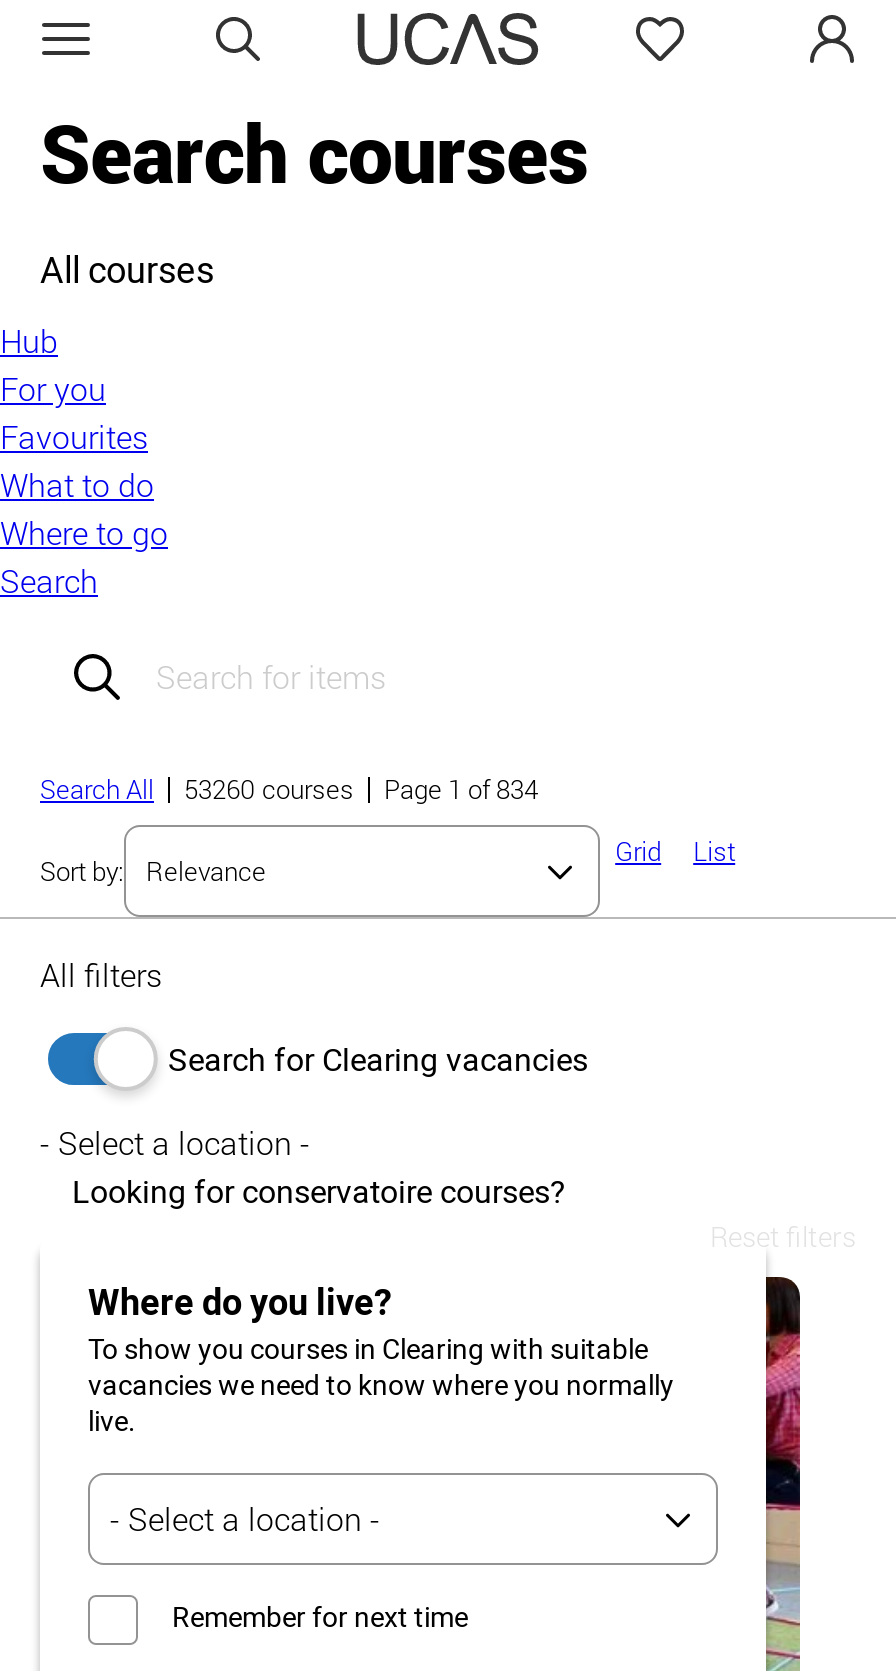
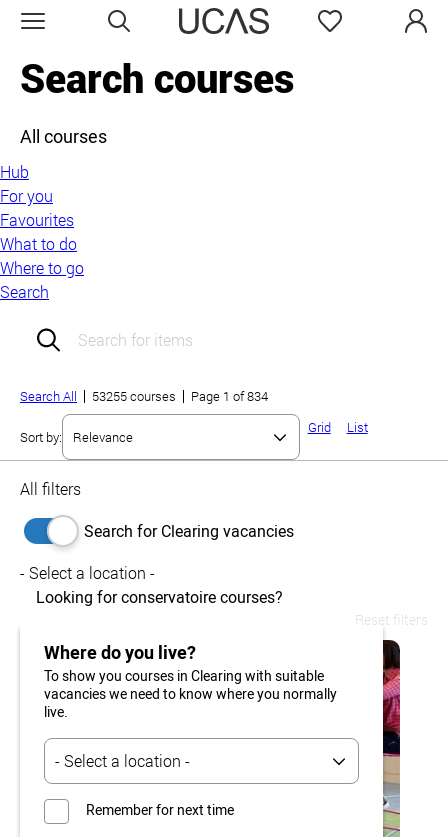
- Search All 53260 courses Page 1 of 834
+ Search All 53255 courses Page 1 of 834
